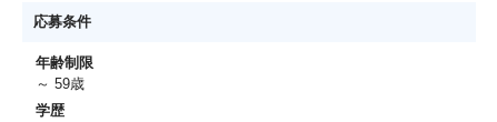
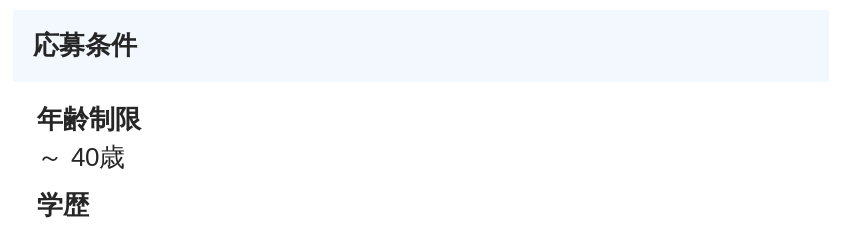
- ～ 59歳
+ ～ 40歳
